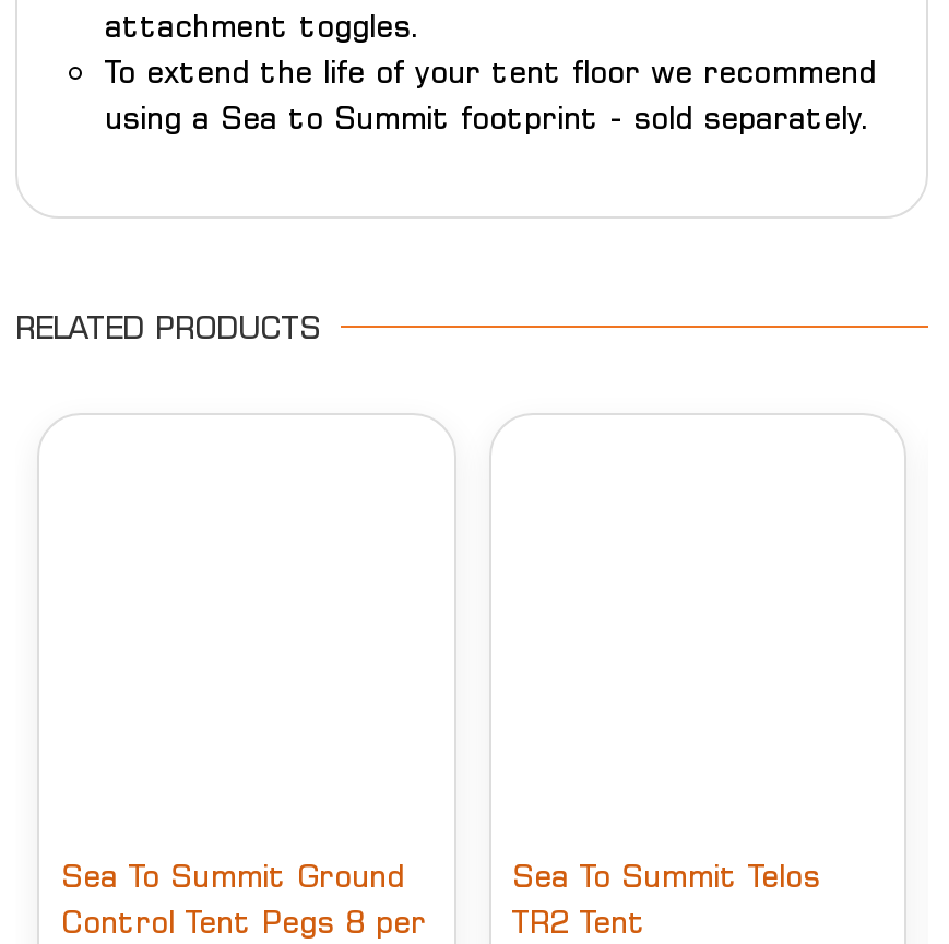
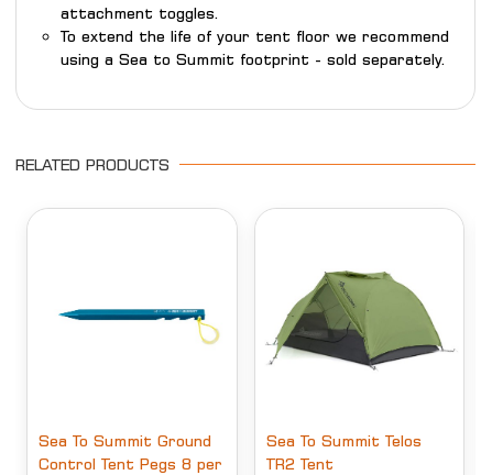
+ [image]

+ [image]
